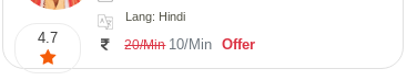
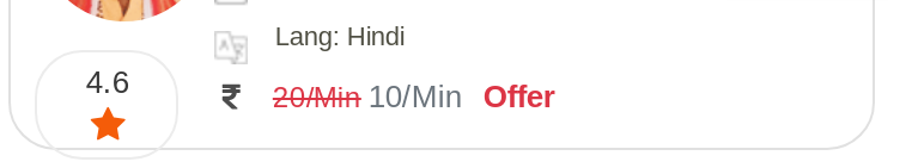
- 4.7
+ 4.6
